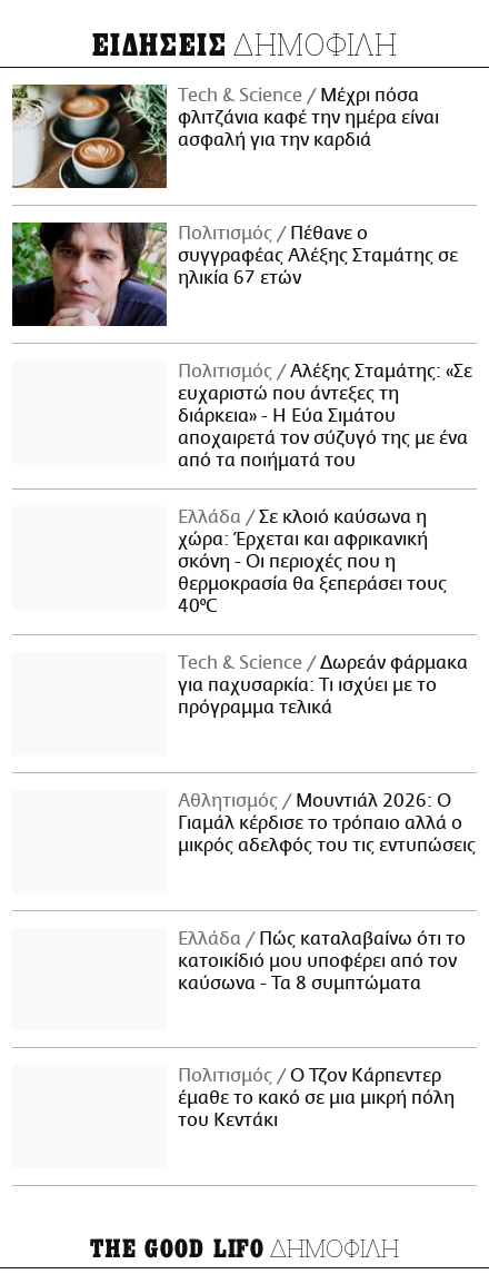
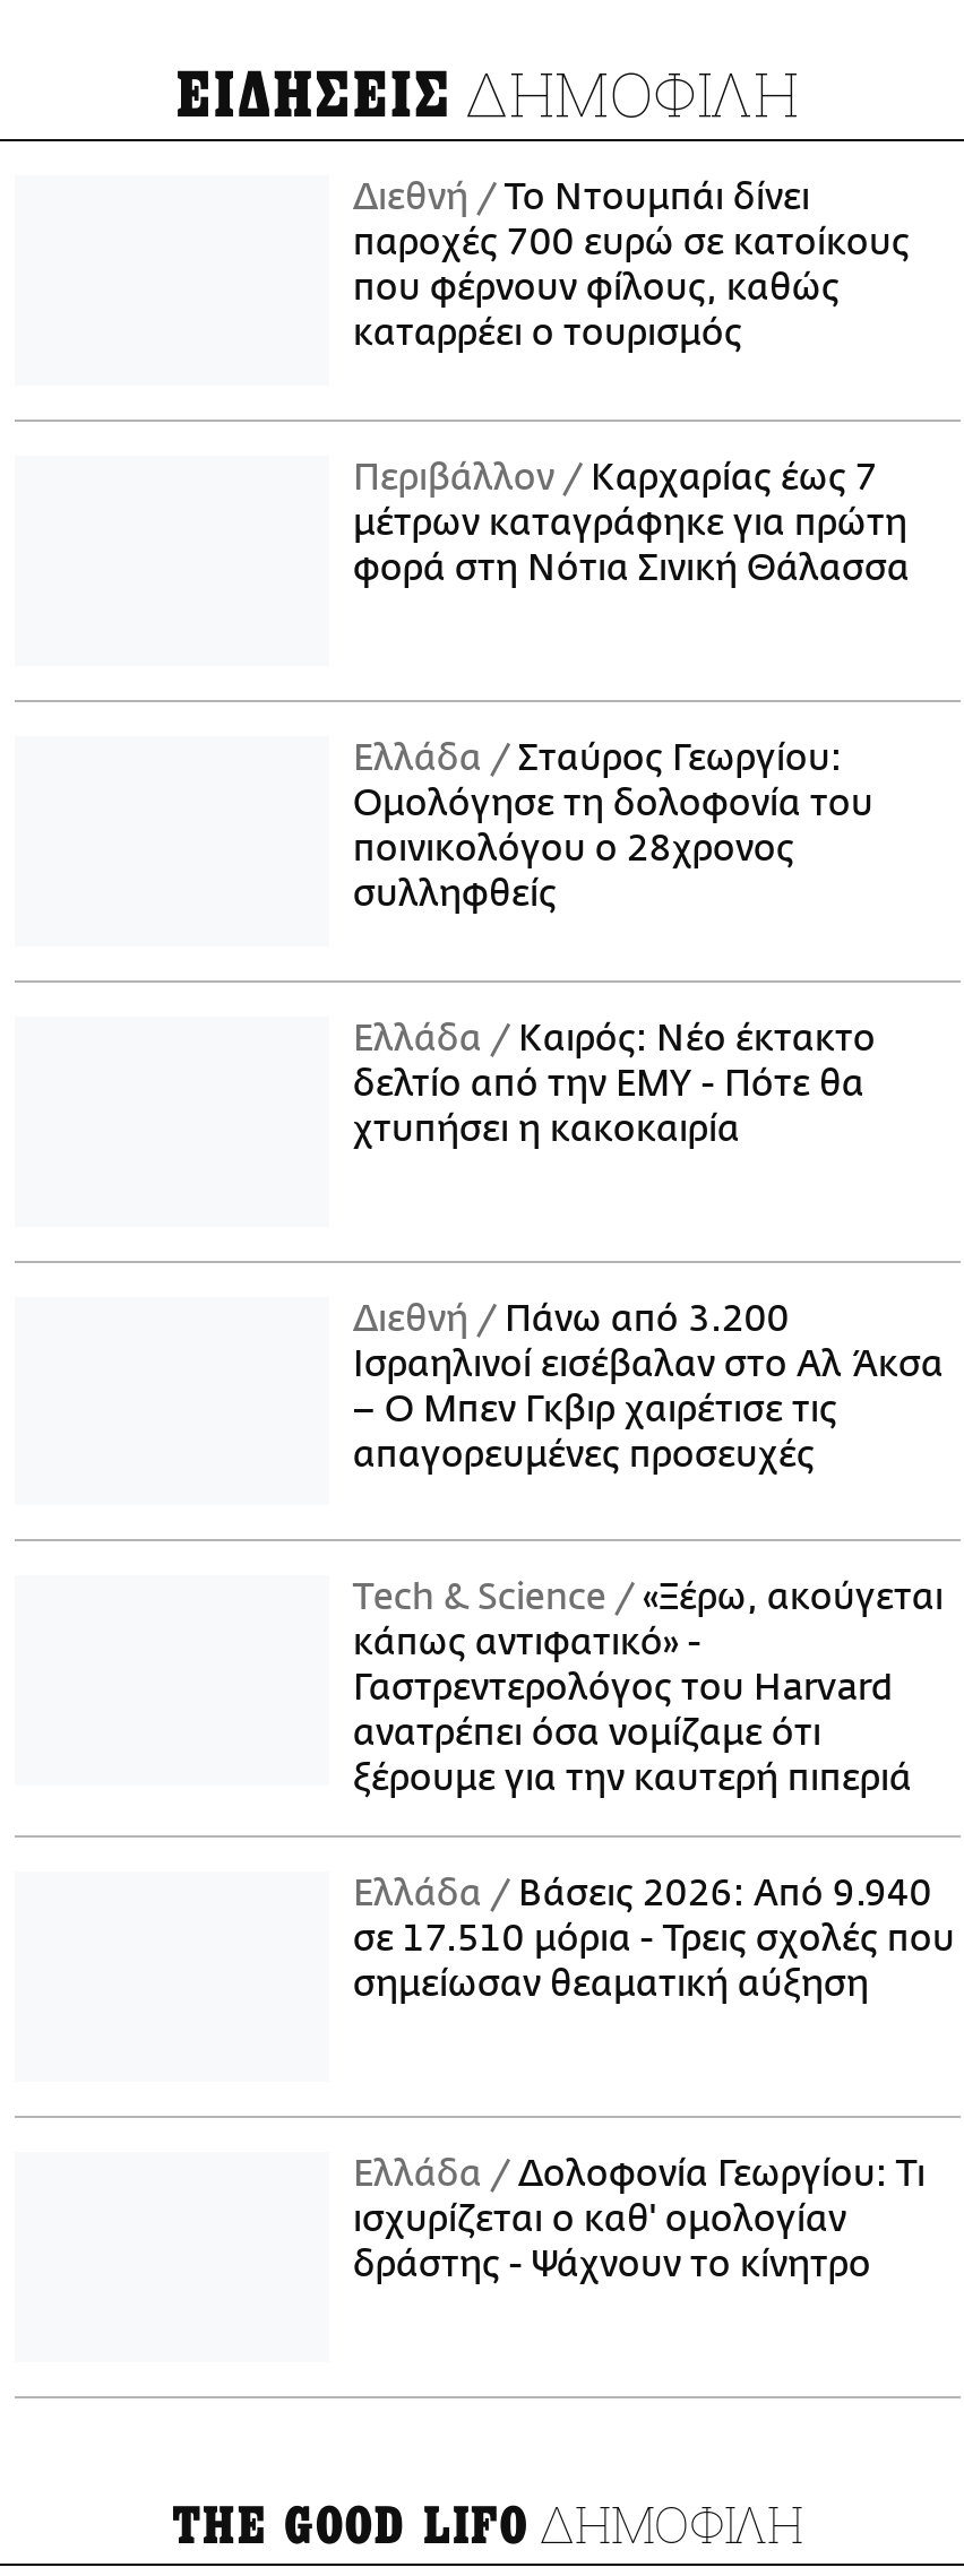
- [image]

- Τech & Science Μέχρι πόσα
- φλιτζάνια καφέ την ημέρα είναι
- ασφαλή για την καρδιά
+ Διεθνή Το Ντουμπάι δίνει
+ παροχές 700 ευρώ σε κατοίκους
+ που φέρνουν φίλους, καθώς
+ καταρρέει ο τουρισμός

- [image]

- Πολιτισμός Πέθανε ο
- συγγραφέας Αλέξης Σταμάτης σε
- ηλικία 67 ετών
+ Περιβάλλον Καρχαρίας έως 7
+ μέτρων καταγράφηκε για πρώτη
+ φορά στη Νότια Σινική Θάλασσα

- Πολιτισμός Αλέξης Σταμάτης: «Σε
- ευχαριστώ που άντεξες τη
- διάρκεια» - Η Εύα Σιμάτου
- αποχαιρετά τον σύζυγό της με ένα
- από τα ποιήματά του
+ Ελλάδα Σταύρος Γεωργίου:
+ Ομολόγησε τη δολοφονία του
+ ποινικολόγου ο 28χρονος
+ συλληφθείς

- Ελλάδα Σε κλοιό καύσωνα η
- χώρα: Έρχεται και αφρικανική
- σκόνη - Οι περιοχές που η
- θερμοκρασία θα ξεπεράσει τους
- 40°C
+ Ελλάδα Καιρός: Νέο έκτακτο
+ δελτίο από την ΕΜΥ - Πότε θα
+ χτυπήσει η κακοκαιρία

- Τech & Science Δωρεάν φάρμακα
- για παχυσαρκία: Τι ισχύει με το
- πρόγραμμα τελικά
+ Διεθνή Πάνω από 3.200
+ Ισραηλινοί εισέβαλαν στο Αλ Άκσα
+ – Ο Μπεν Γκβιρ χαιρέτισε τις
+ απαγορευμένες προσευχές

- Αθλητισμός Μουντιάλ 2026: Ο
- Γιαμάλ κέρδισε το τρόπαιο αλλά ο
- μικρός αδελφός του τις εντυπώσεις
+ Τech & Science «Ξέρω, ακούγεται
+ κάπως αντιφατικό» -
+ Γαστρεντερολόγος του Harvard
+ ανατρέπει όσα νομίζαμε ότι
+ ξέρουμε για την καυτερή πιπεριά

- Ελλάδα Πώς καταλαβαίνω ότι το
- κατοικίδιό μου υποφέρει από τον
- καύσωνα - Τα 8 συμπτώματα
+ Ελλάδα Βάσεις 2026: Από 9.940
+ σε 17.510 μόρια - Τρεις σχολές που
+ σημείωσαν θεαματική αύξηση

- Πολιτισμός Ο Τζον Κάρπεντερ
- έμαθε το κακό σε μια μικρή πόλη
- του Κεντάκι
+ Ελλάδα Δολοφονία Γεωργίου: Τι
+ ισχυρίζεται ο καθ' ομολογίαν
+ δράστης - Ψάχνουν το κίνητρο
